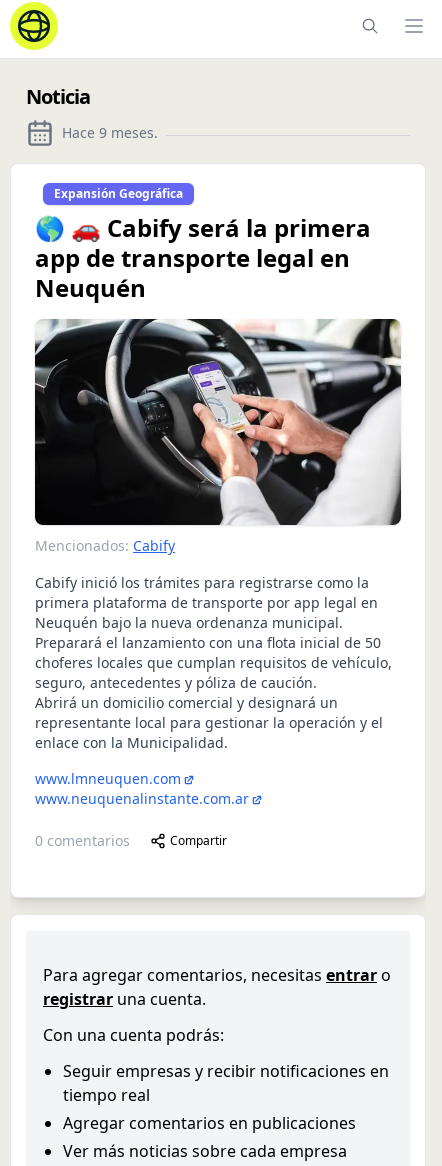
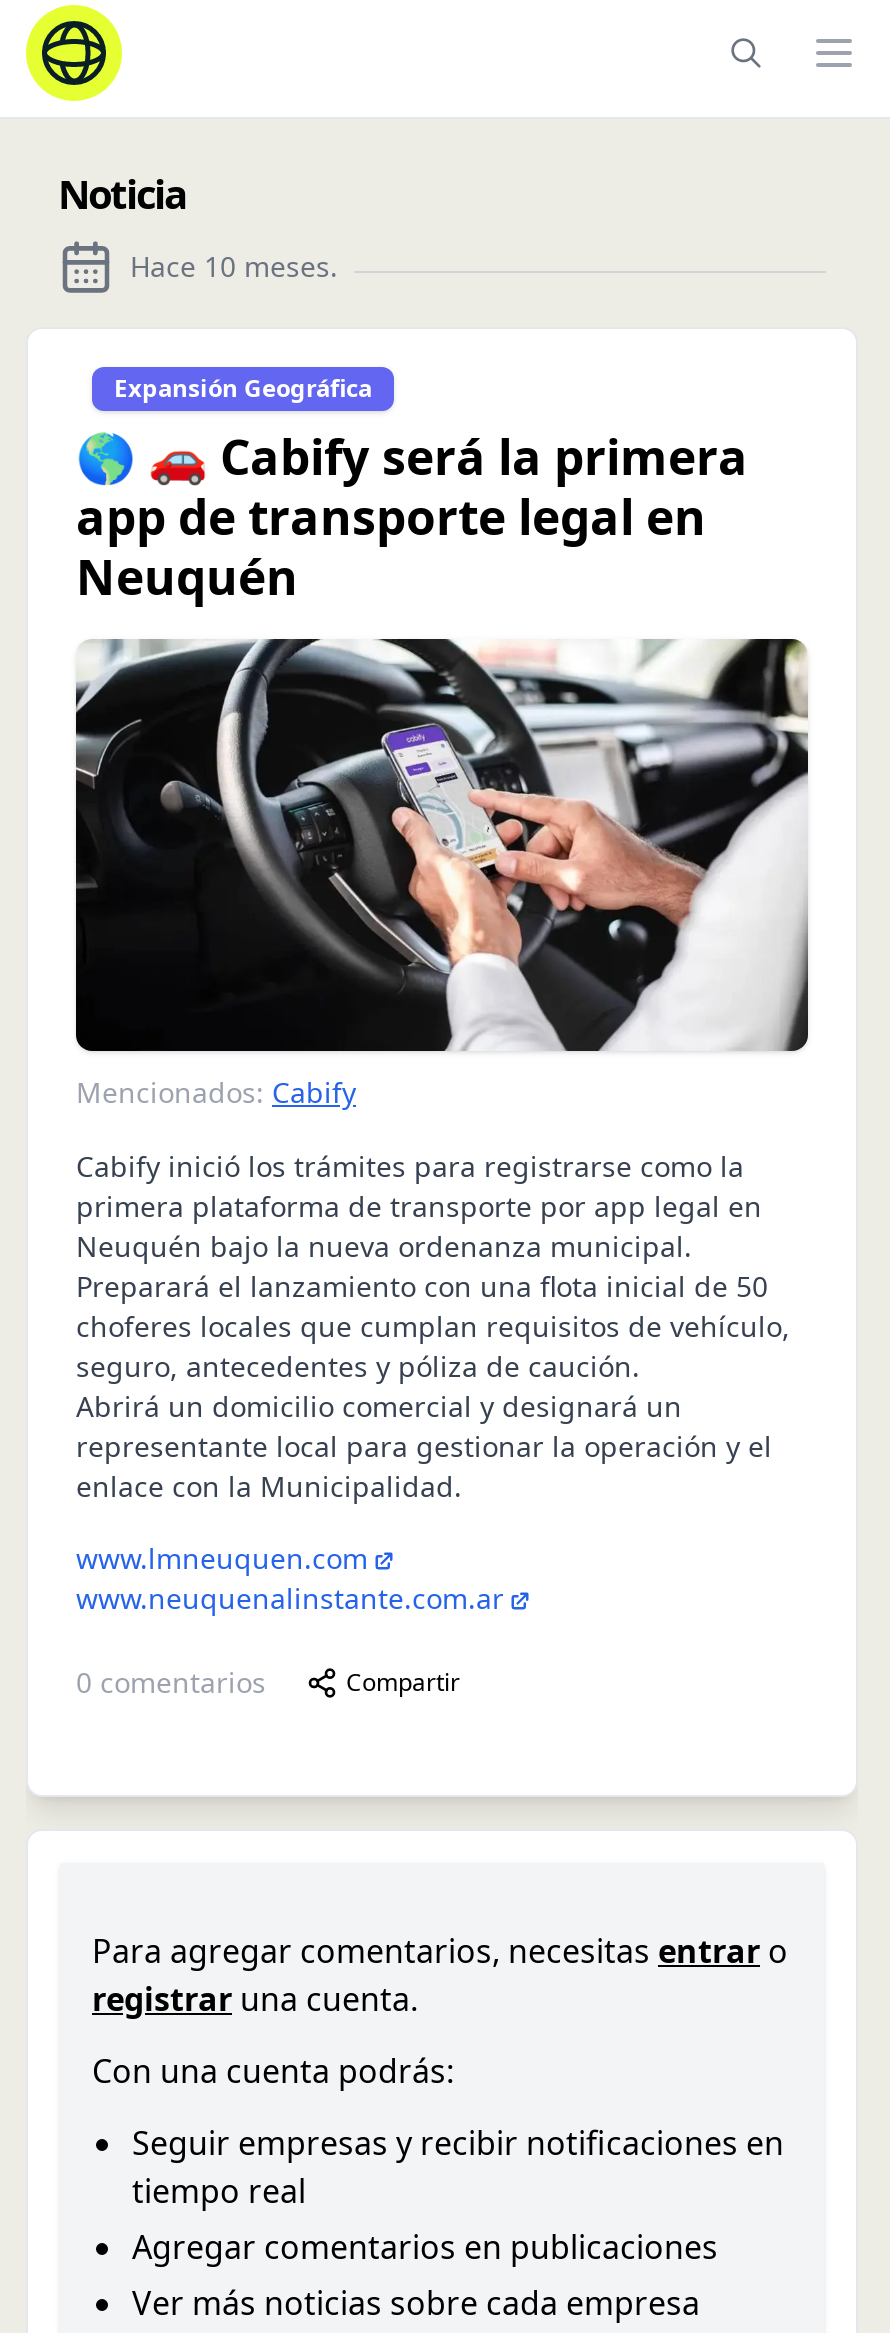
- Hace 9 meses.
+ Hace 10 meses.
